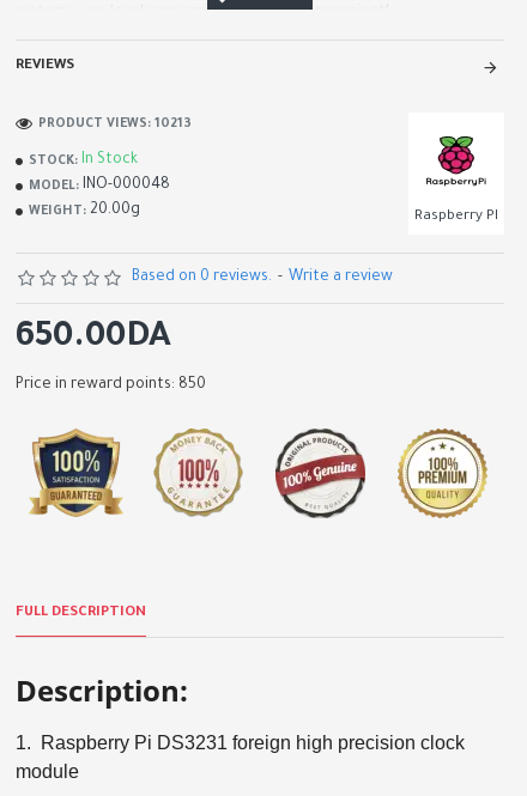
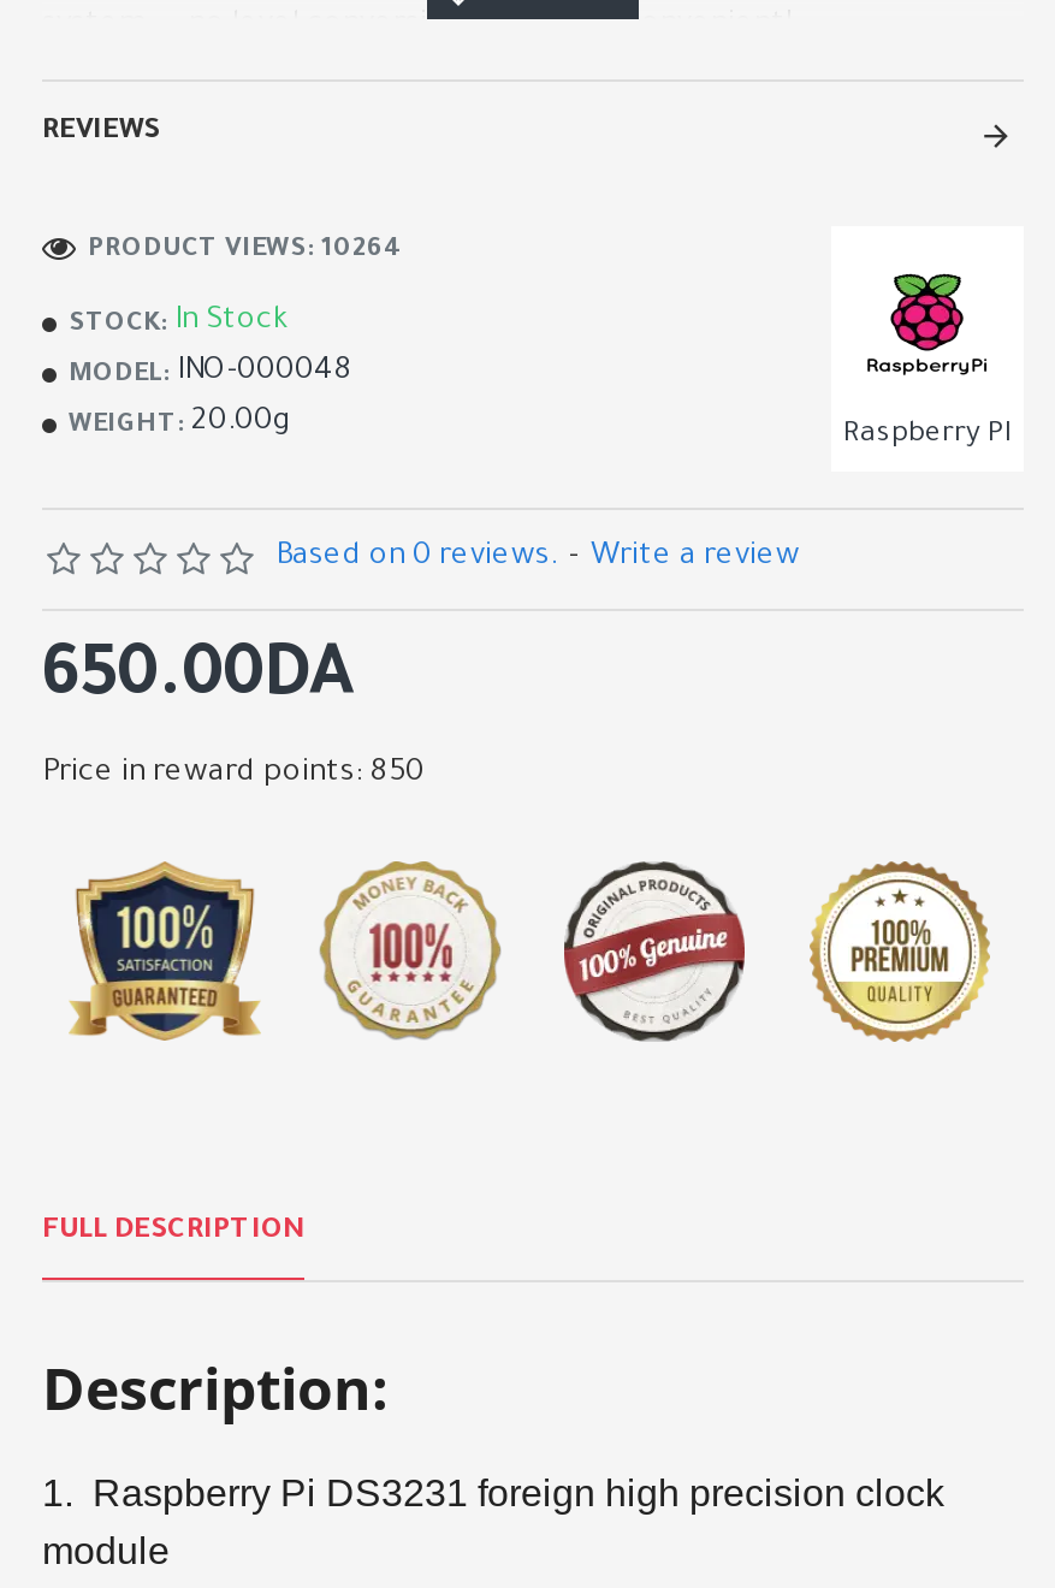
- PRODUCT VIEWS: 10213
+ PRODUCT VIEWS: 10264
